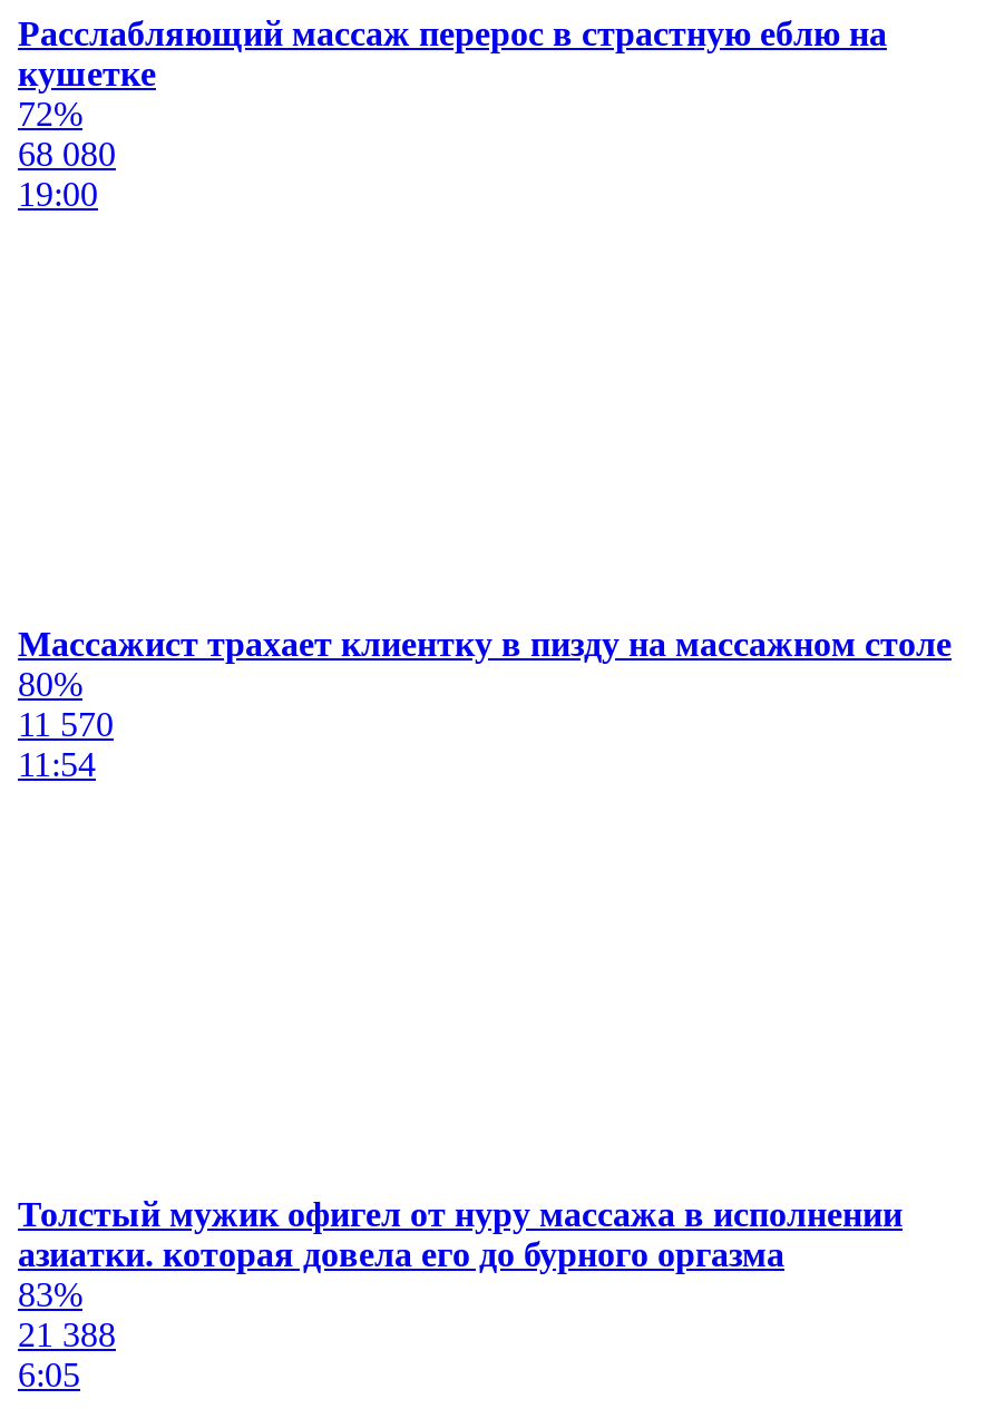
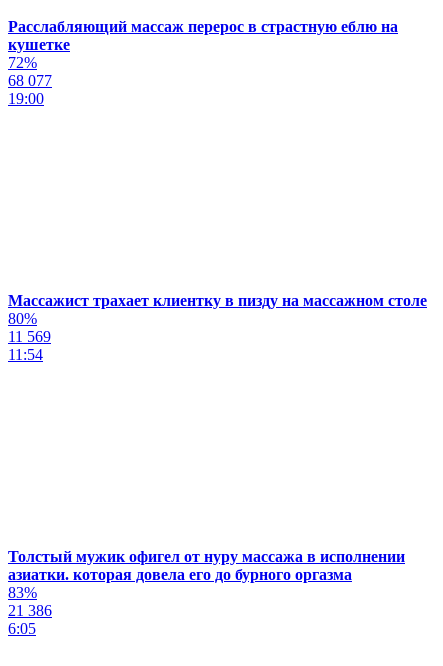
- 68 080
+ 68 077

- 11 570
+ 11 569

- 21 388
+ 21 386
